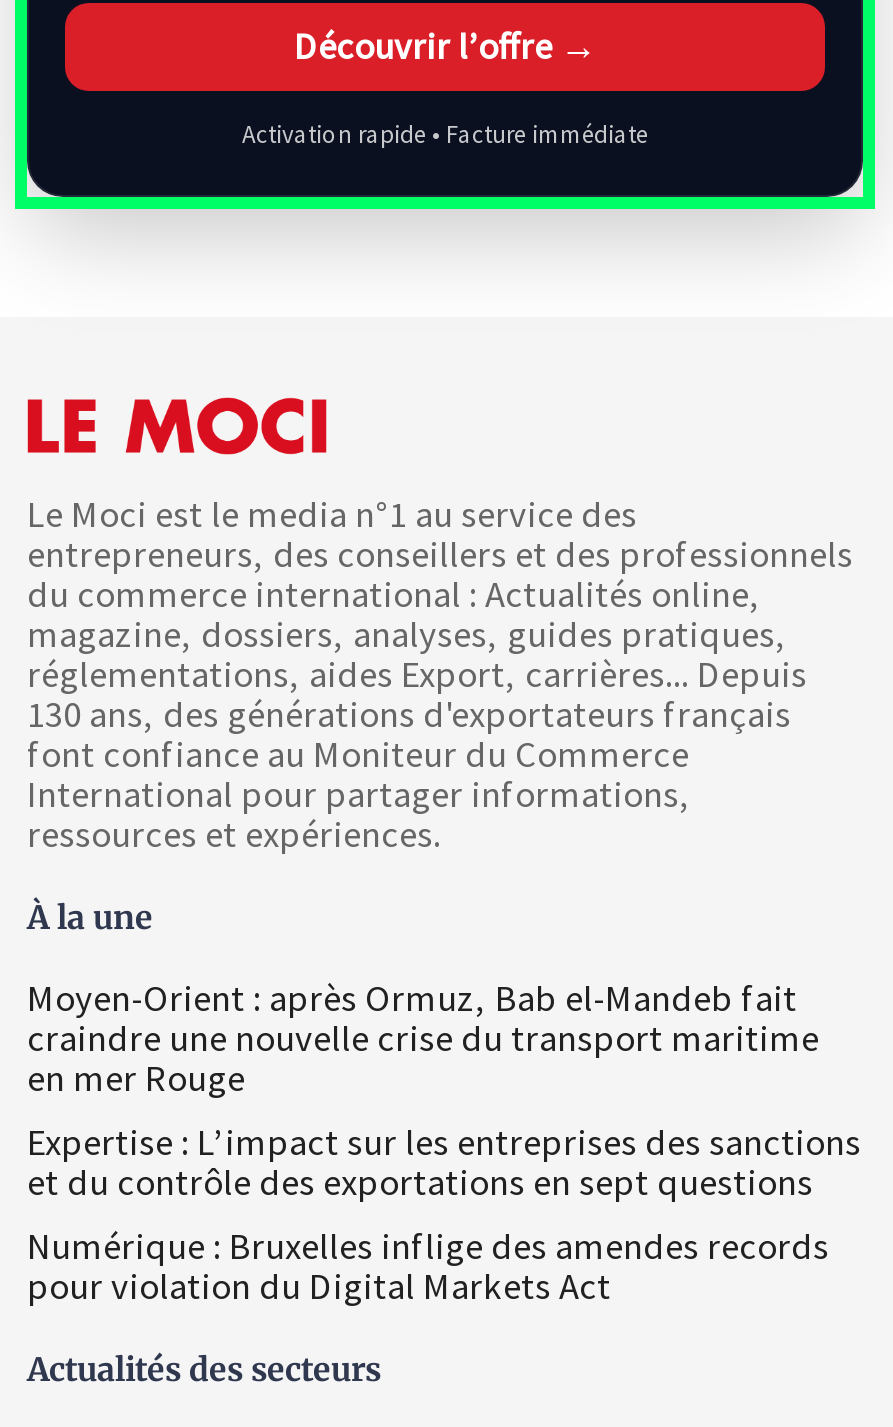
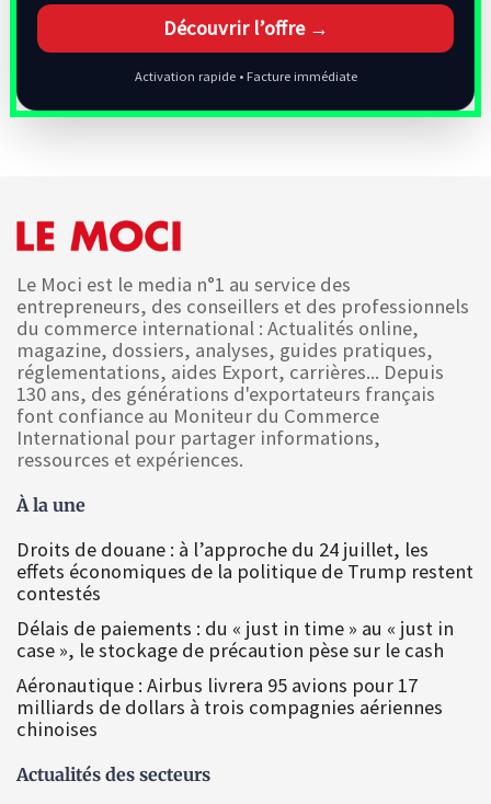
- Moyen-Orient : après Ormuz, Bab el-Mandeb fait
- craindre une nouvelle crise du transport maritime
- en mer Rouge
- Expertise : L’impact sur les entreprises des sanctions
- et du contrôle des exportations en sept questions
- Numérique : Bruxelles inflige des amendes records
- pour violation du Digital Markets Act
+ Droits de douane : à l’approche du 24 juillet, les
+ effets économiques de la politique de Trump restent
+ contestés
+ Délais de paiements : du « just in time » au « just in
+ case », le stockage de précaution pèse sur le cash
+ Aéronautique : Airbus livrera 95 avions pour 17
+ milliards de dollars à trois compagnies aériennes
+ chinoises
